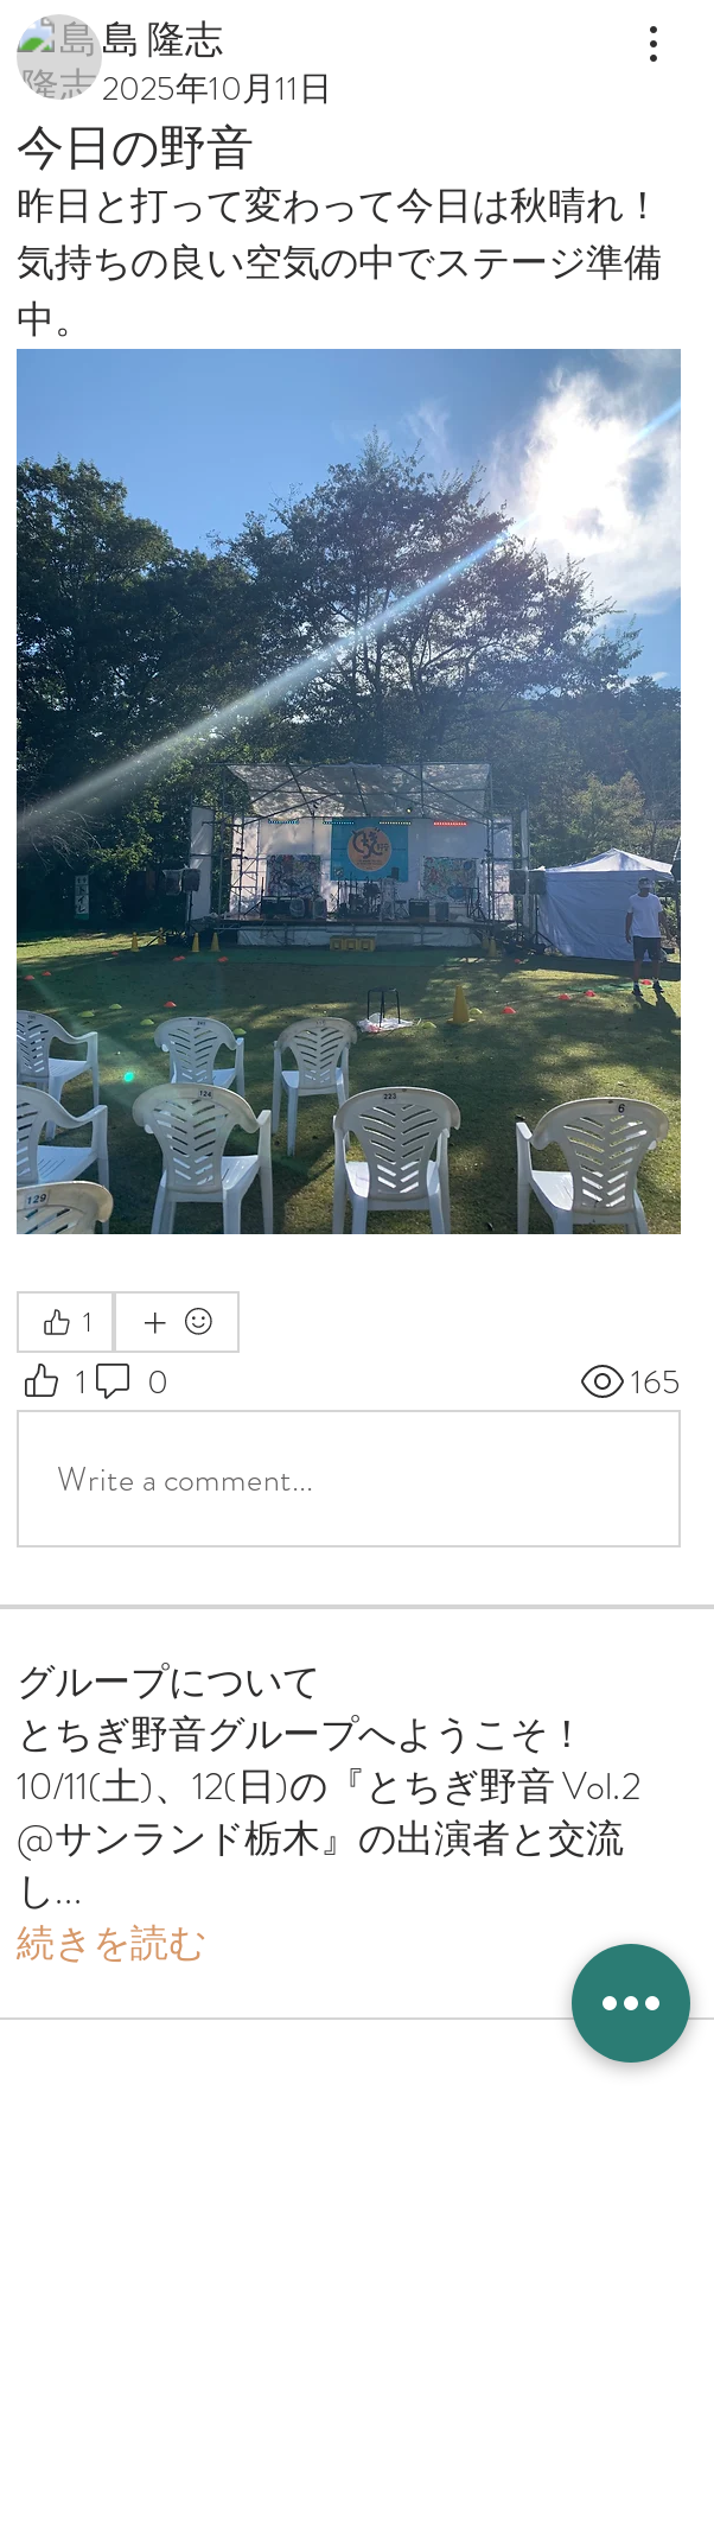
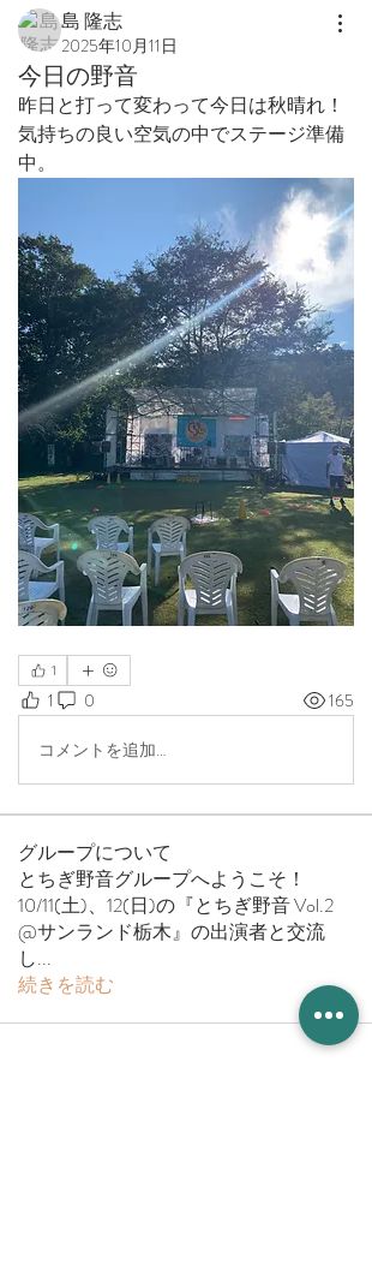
- Write a comment...
+ コメントを追加…
